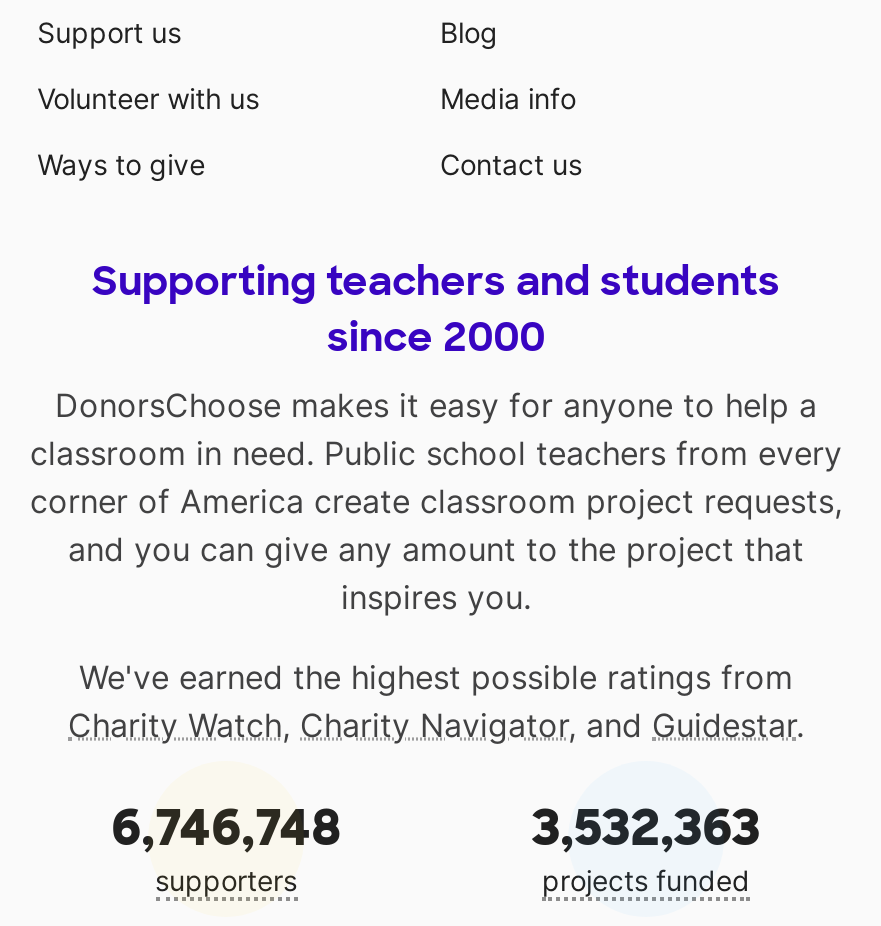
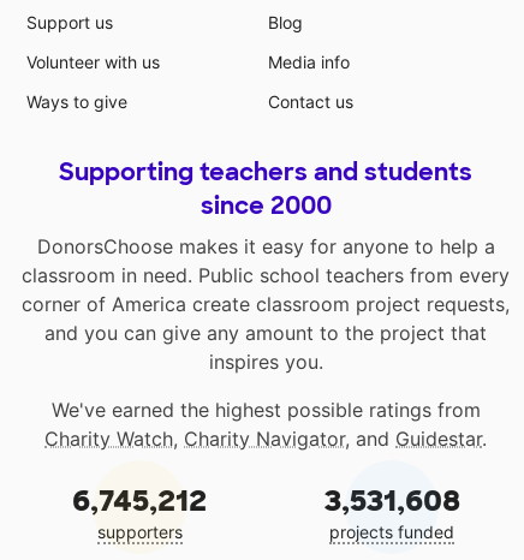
- 6,746,748
+ 6,745,212

- 3,532,363
+ 3,531,608
